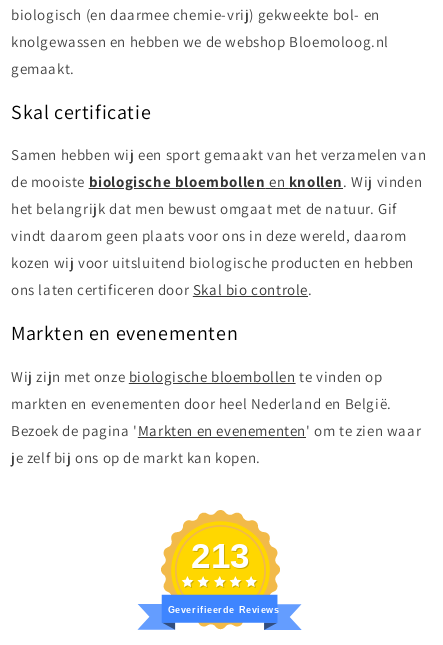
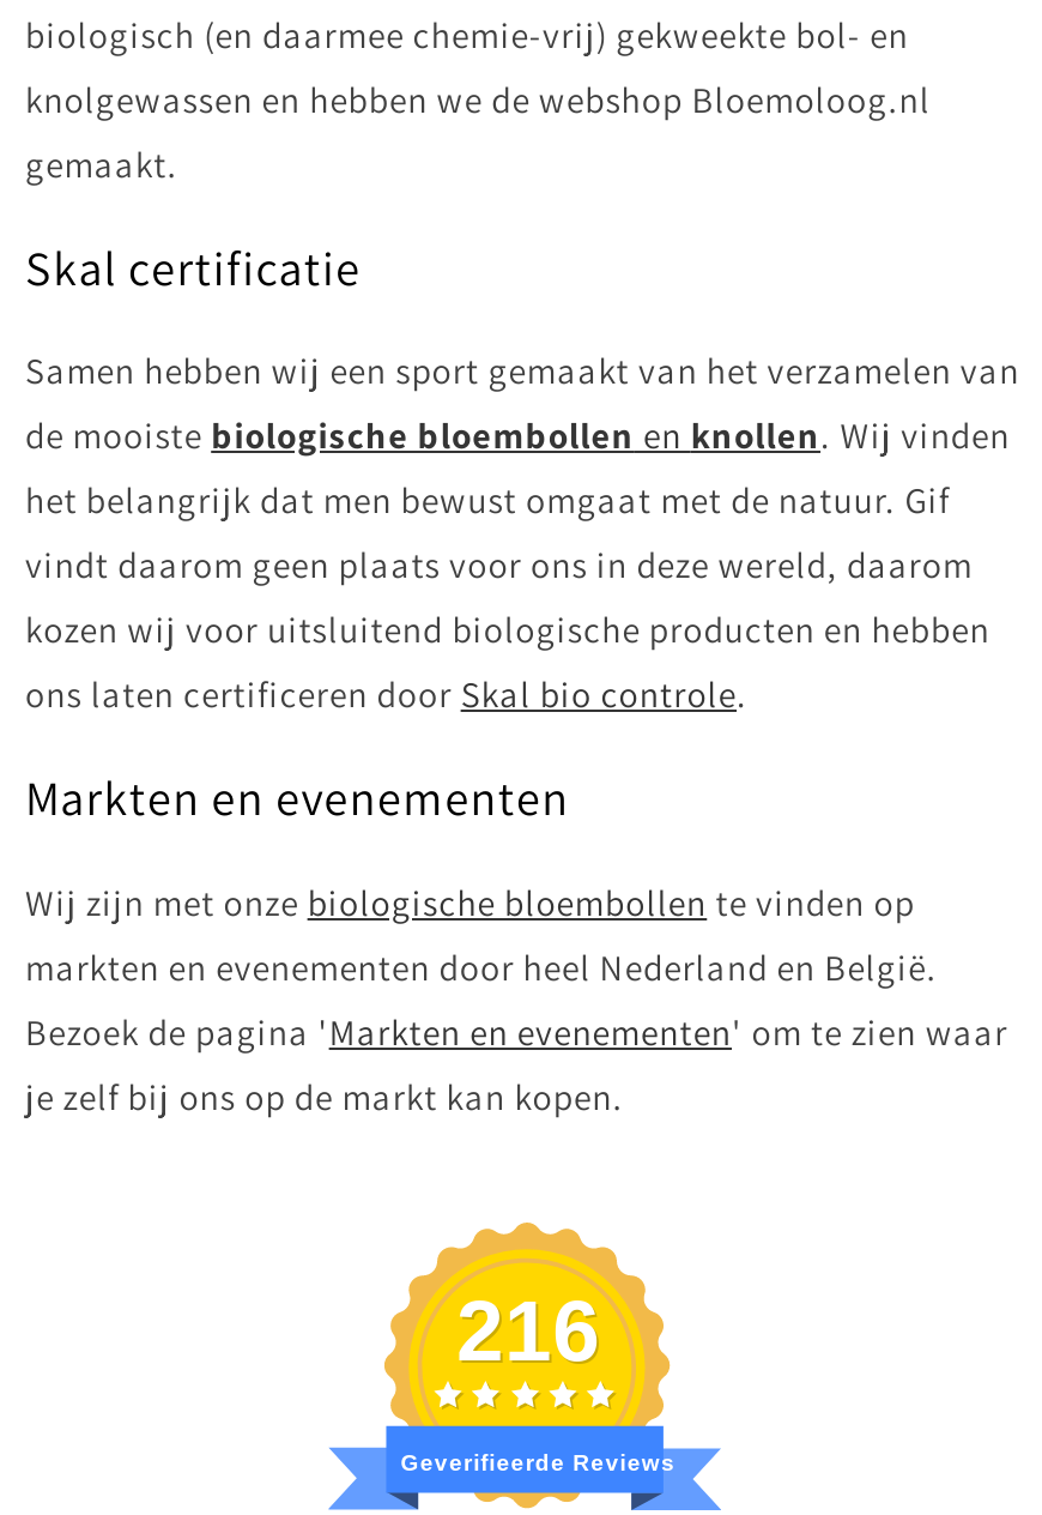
- 213
+ 216
